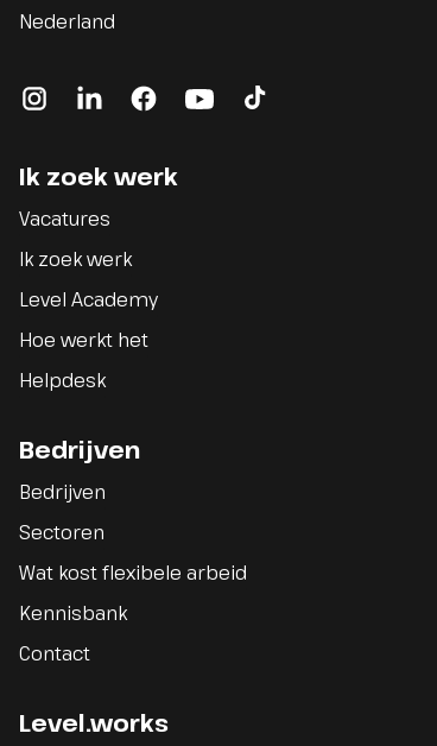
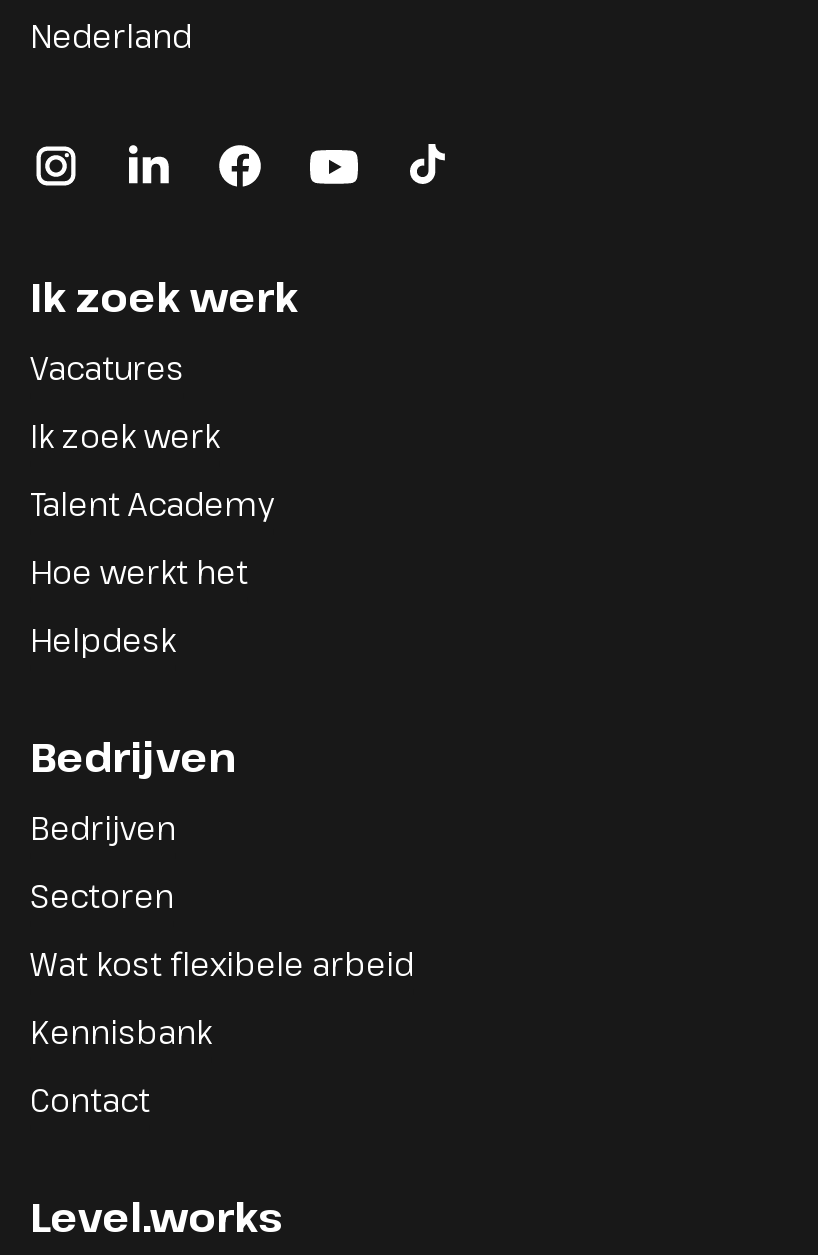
- Level Academy
+ Talent Academy
